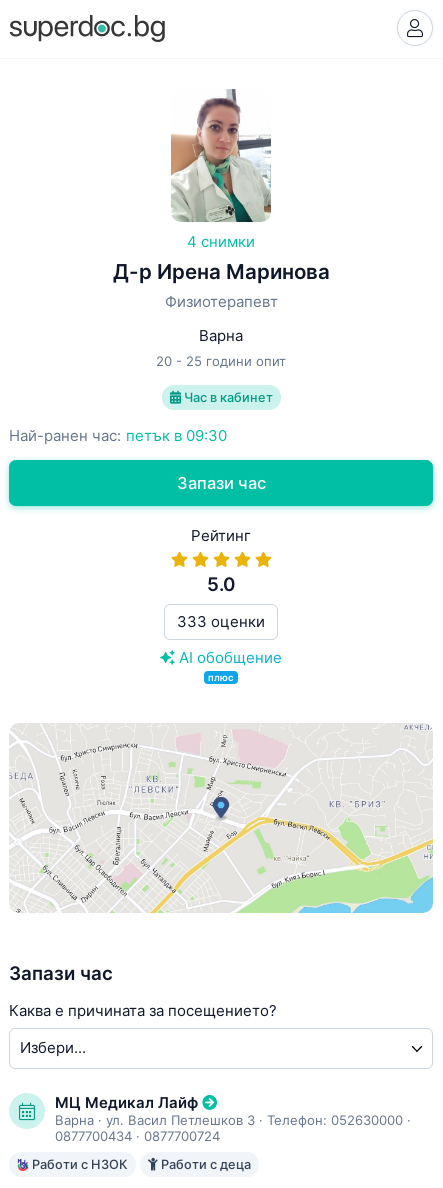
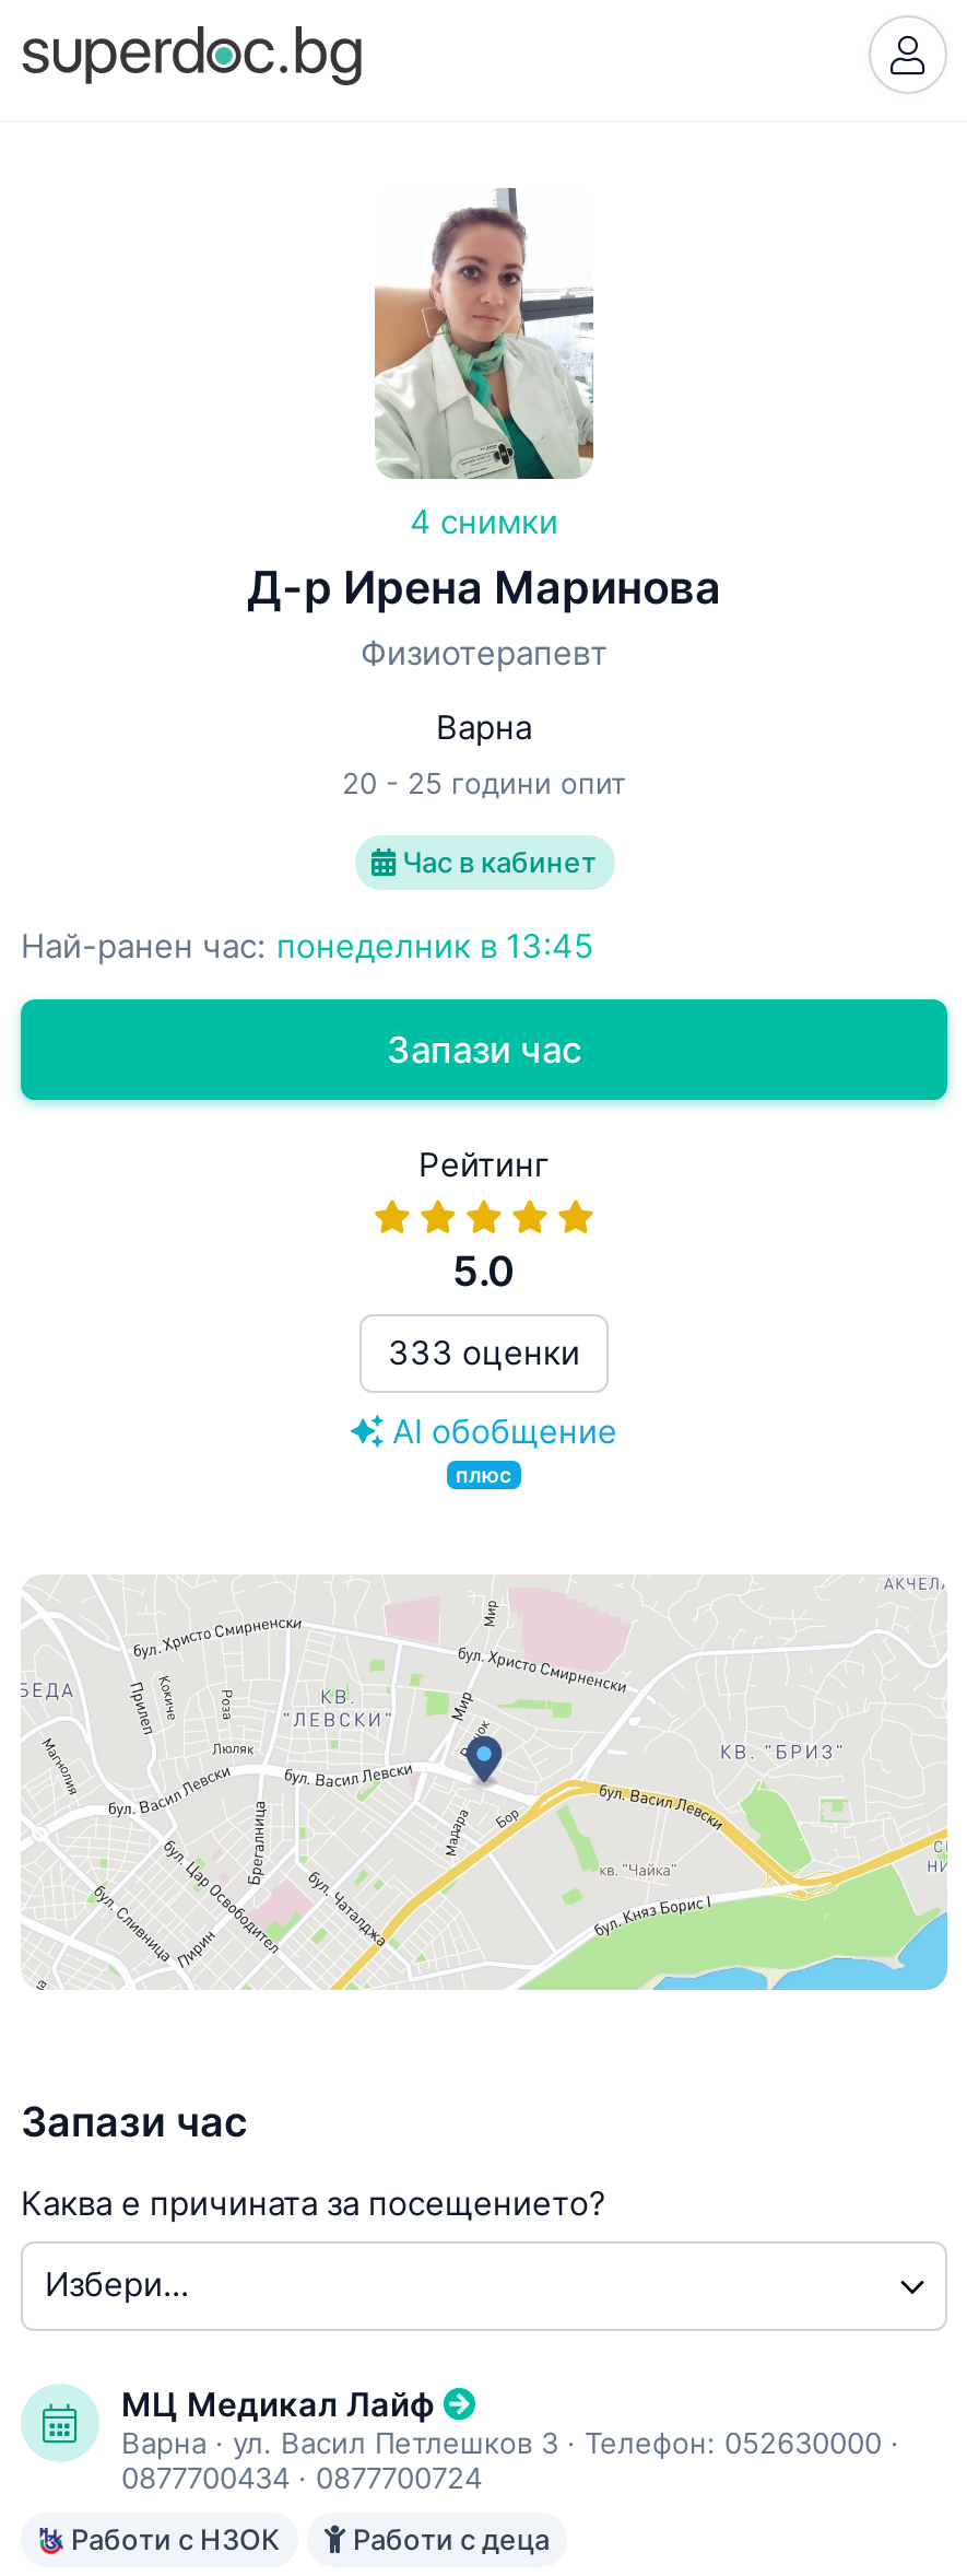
- Най-ранен час: петък в 09:30
+ Най-ранен час: понеделник в 13:45
